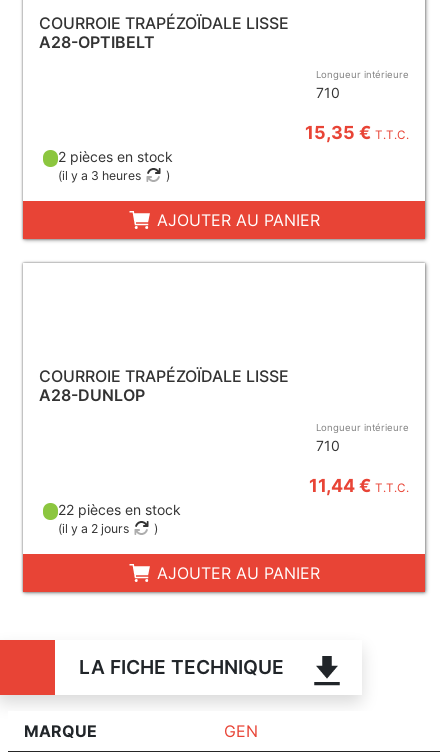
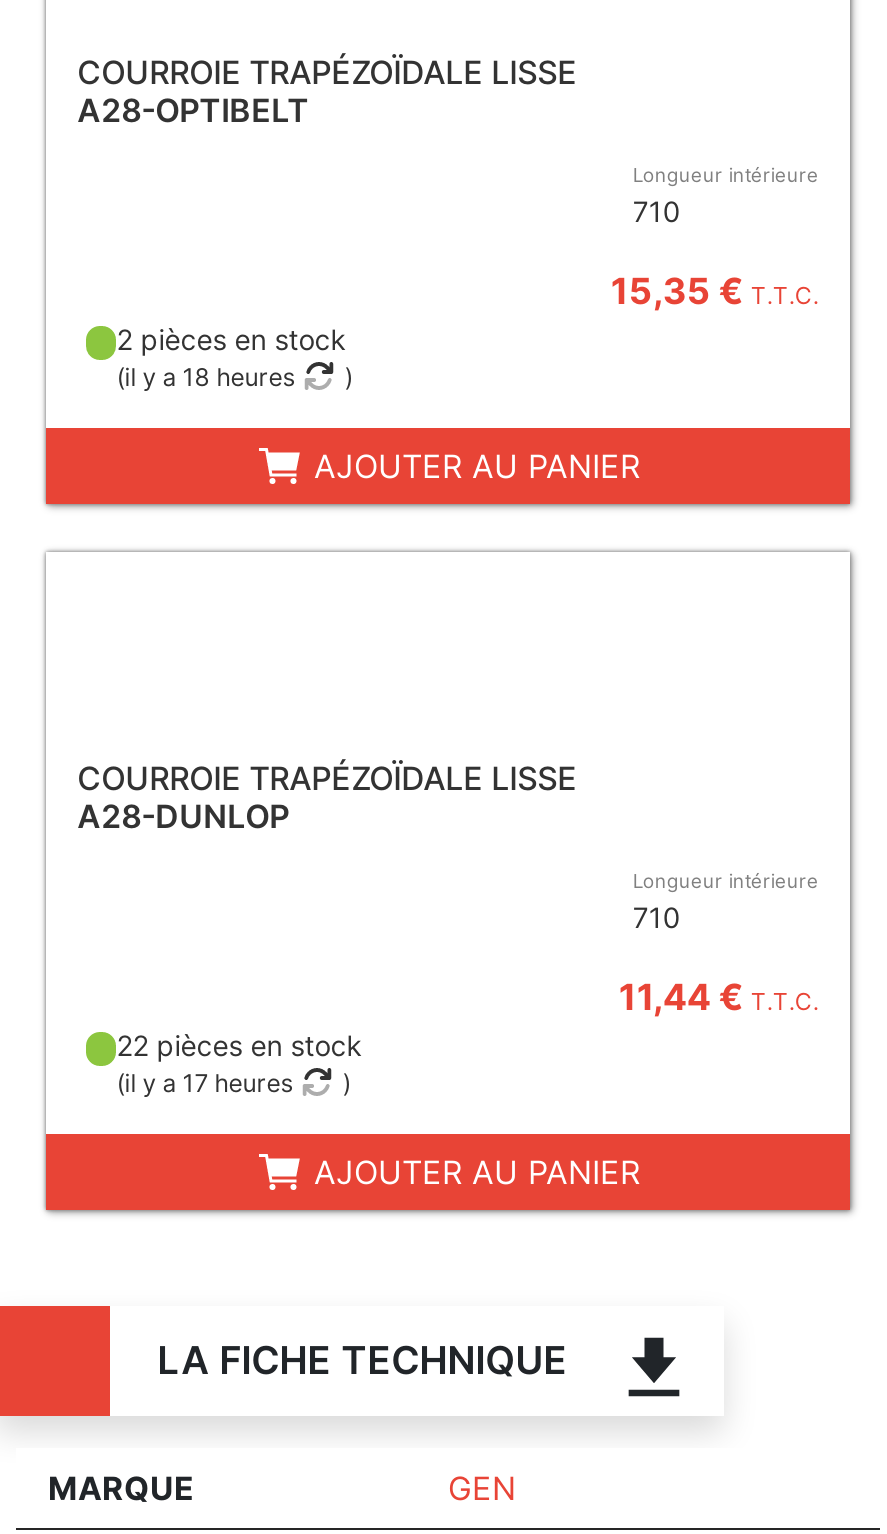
- (il y a 3 heures
+ (il y a 18 heures

- (il y a 2 jours
+ (il y a 17 heures
